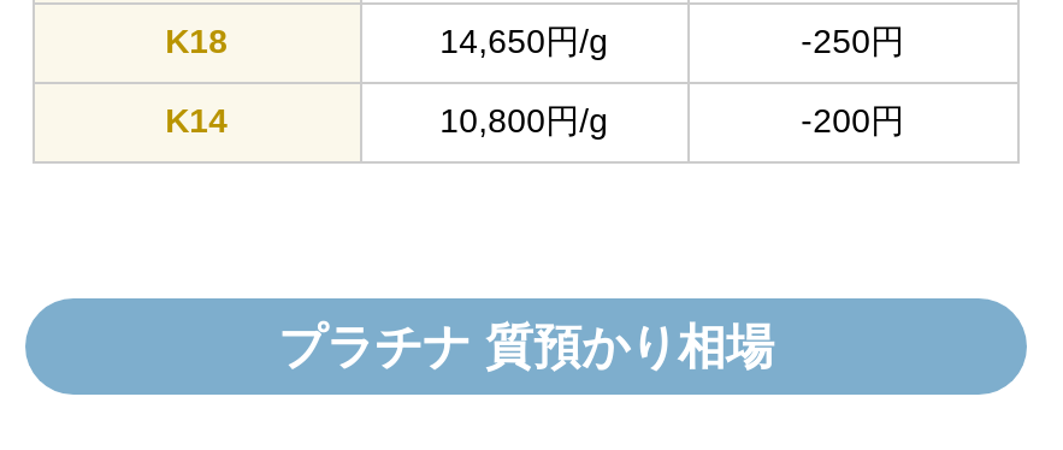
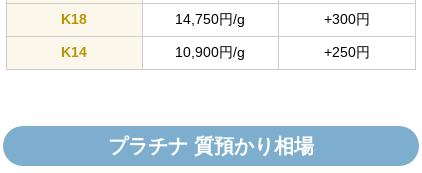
- 14,650円/g
+ 14,750円/g

- -250円
+ +300円

- 10,800円/g
+ 10,900円/g

- -200円
+ +250円
